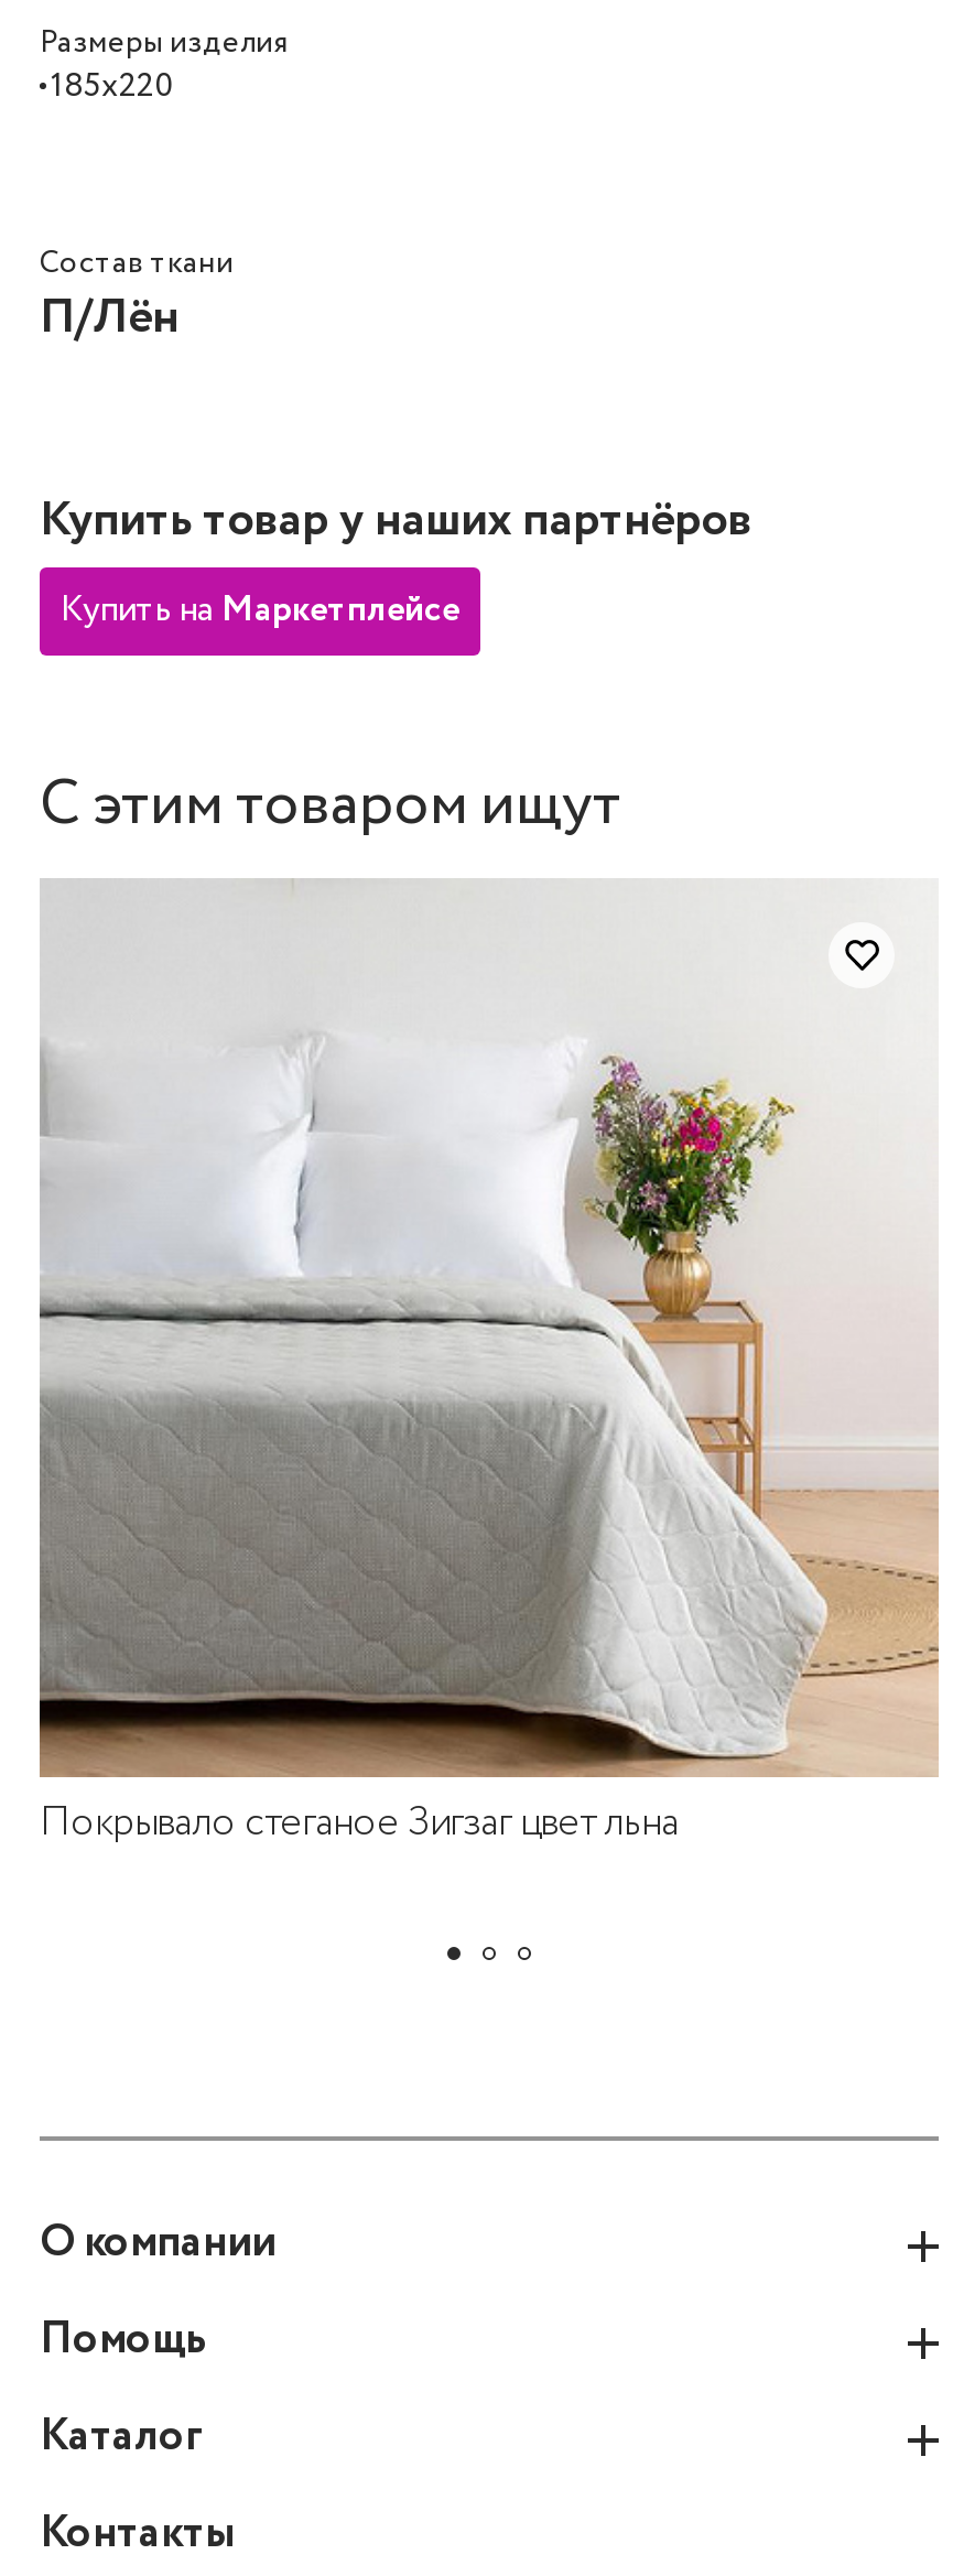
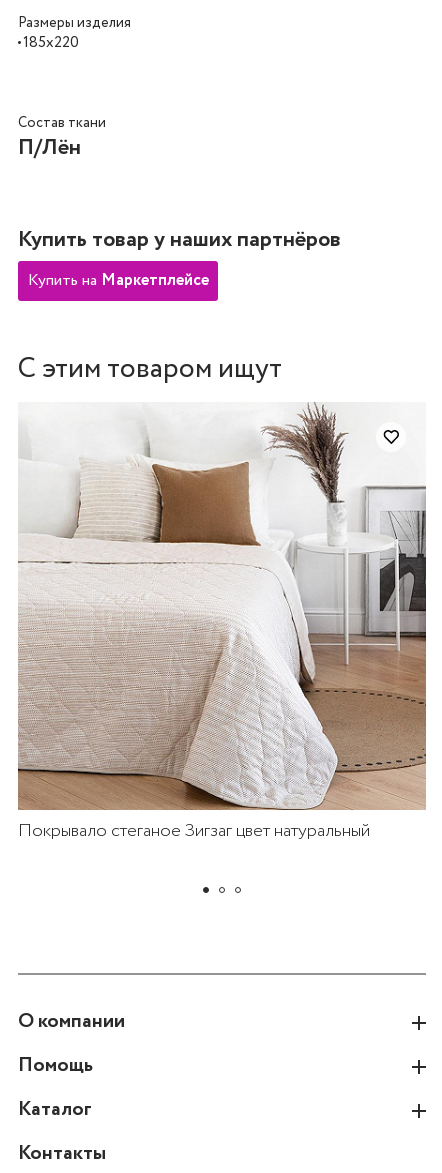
- [image]
- Покрывало стеганое Зигзаг цвет льна
+ [image]
+ Покрывало стеганое Зигзаг цвет натуральный
